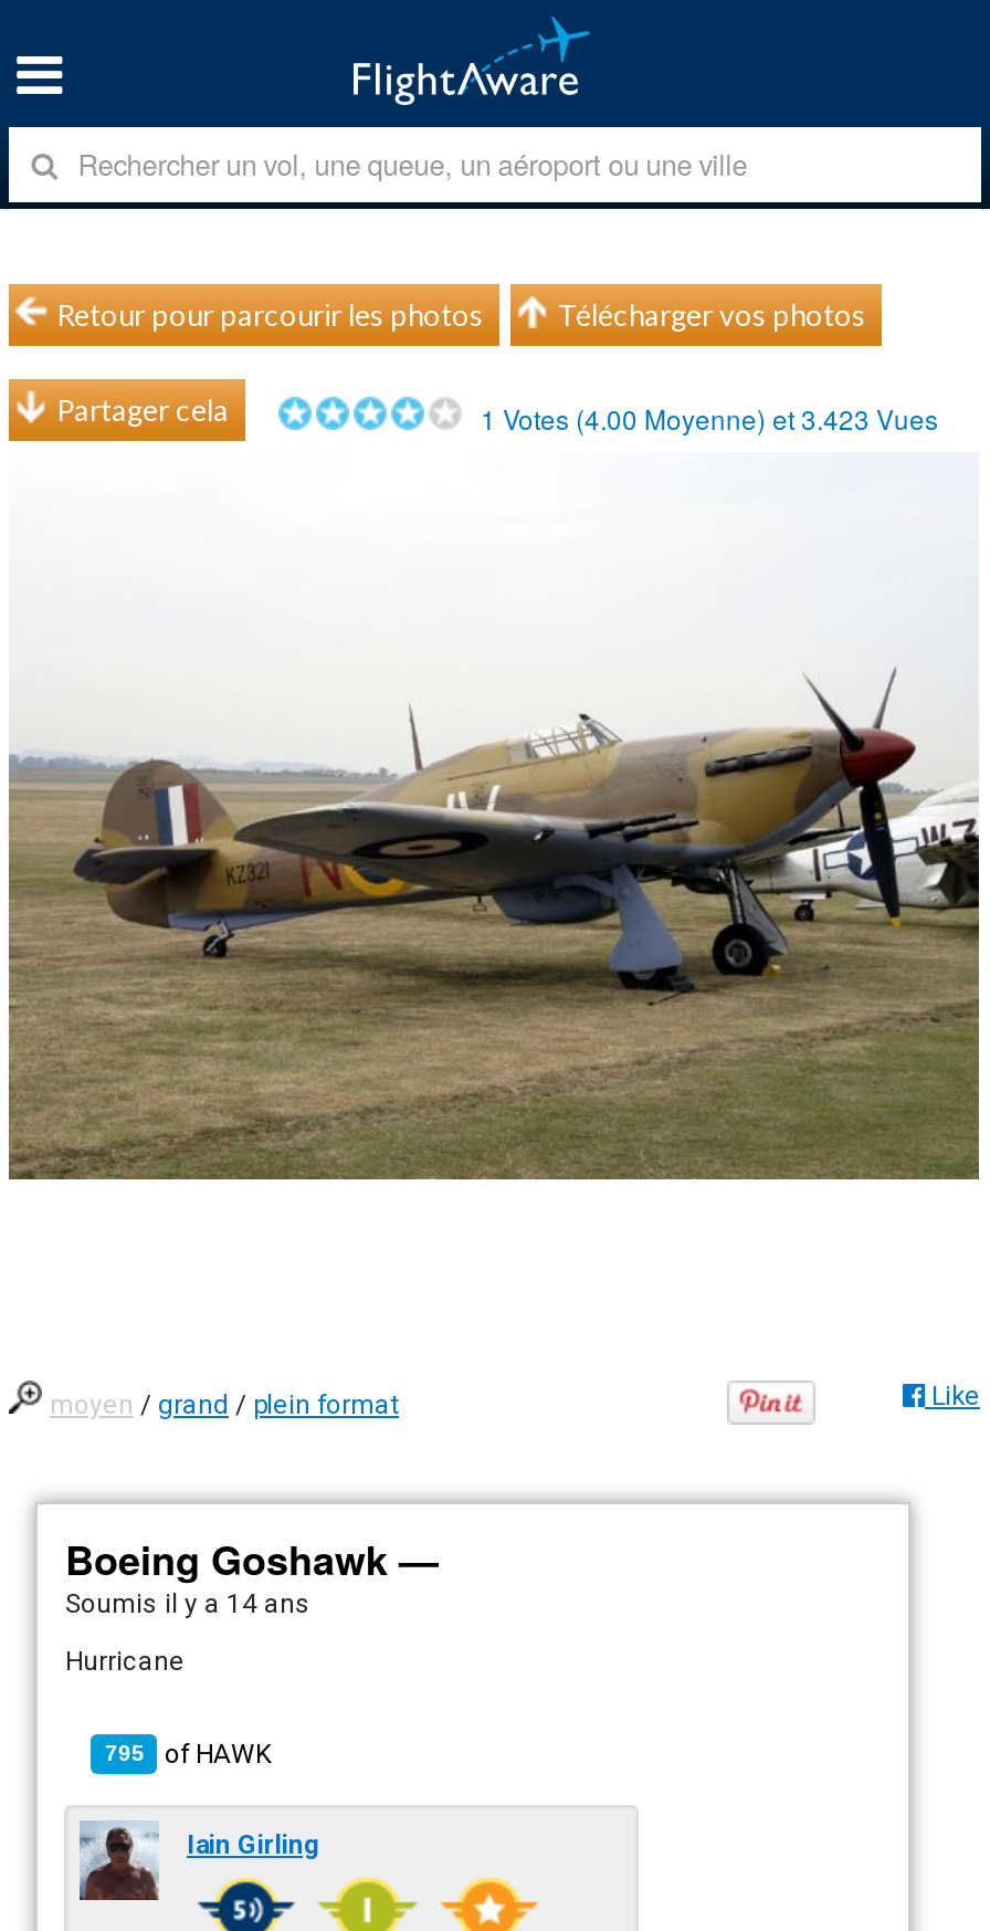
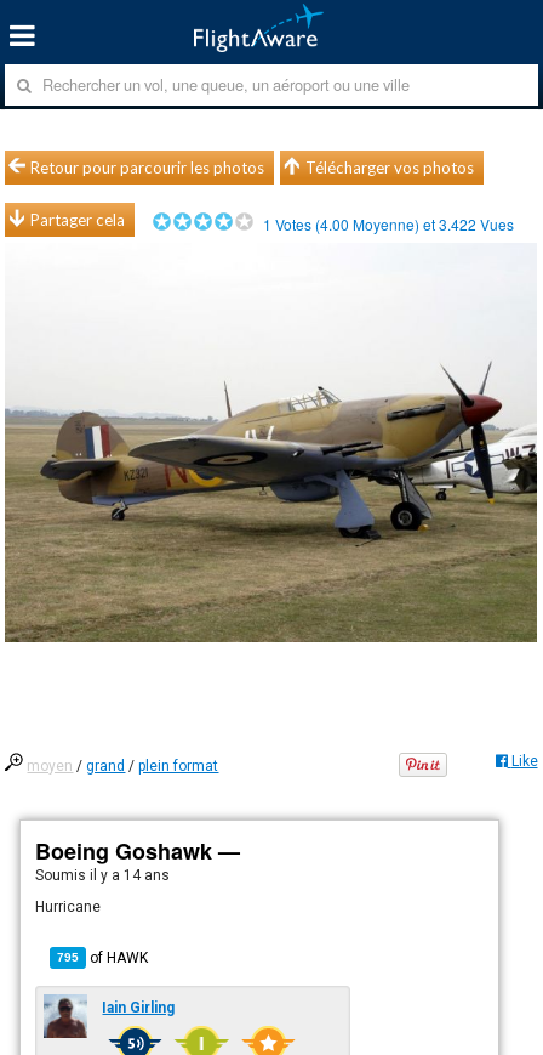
- 1 Votes (4.00 Moyenne) et 3.423 Vues
+ 1 Votes (4.00 Moyenne) et 3.422 Vues
